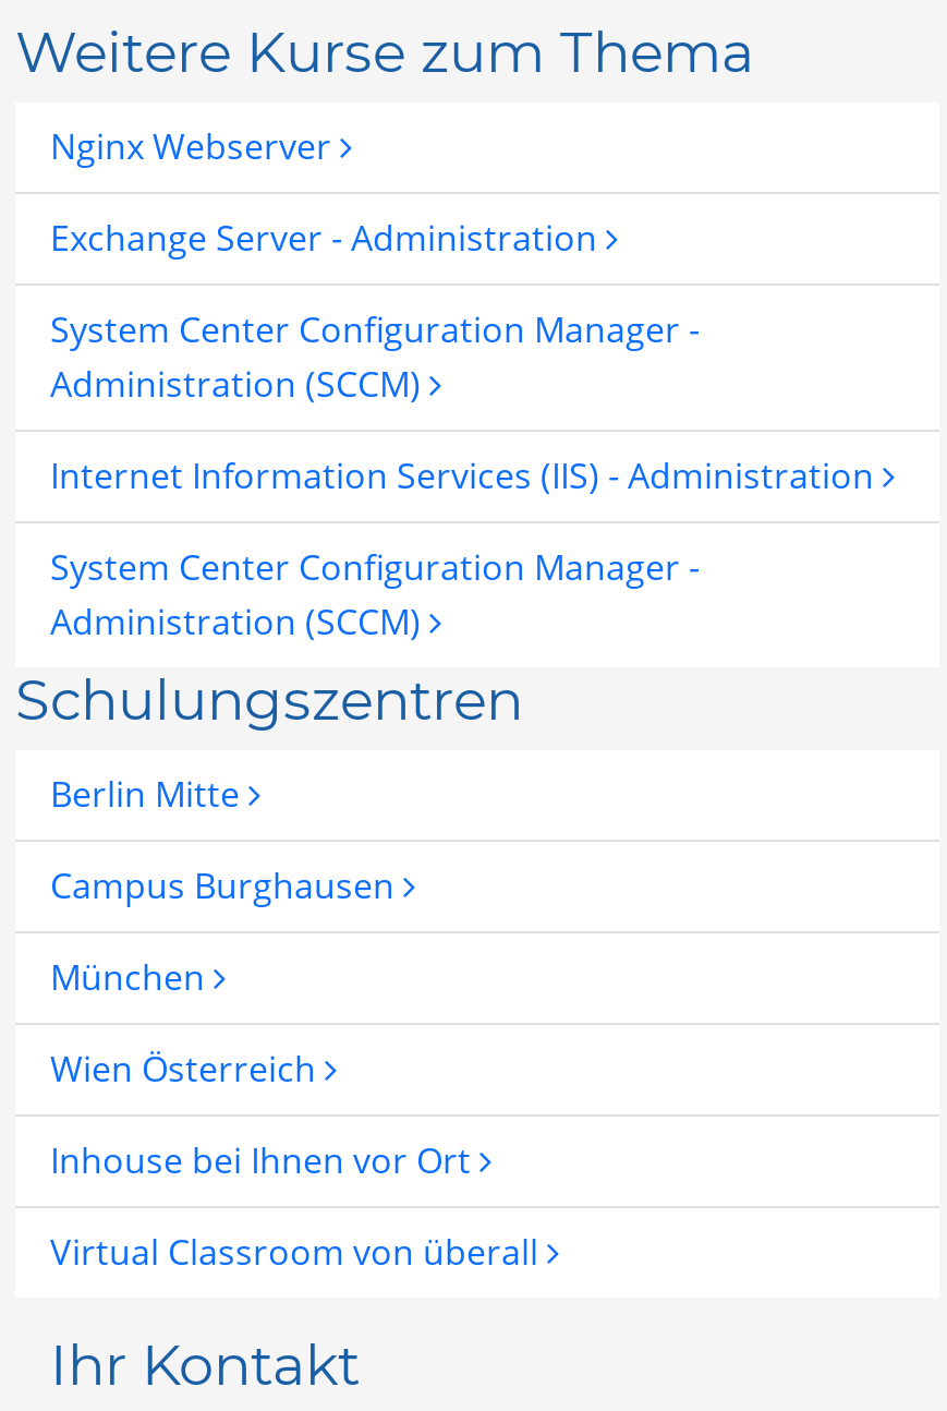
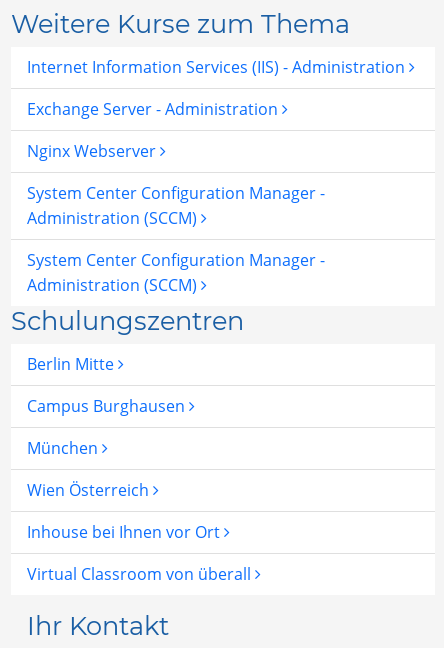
moved down: Nginx Webserver

moved down: System Center Configuration Manager - | Administration (SCCM)

moved up: Internet Information Services (IIS) - Administration
